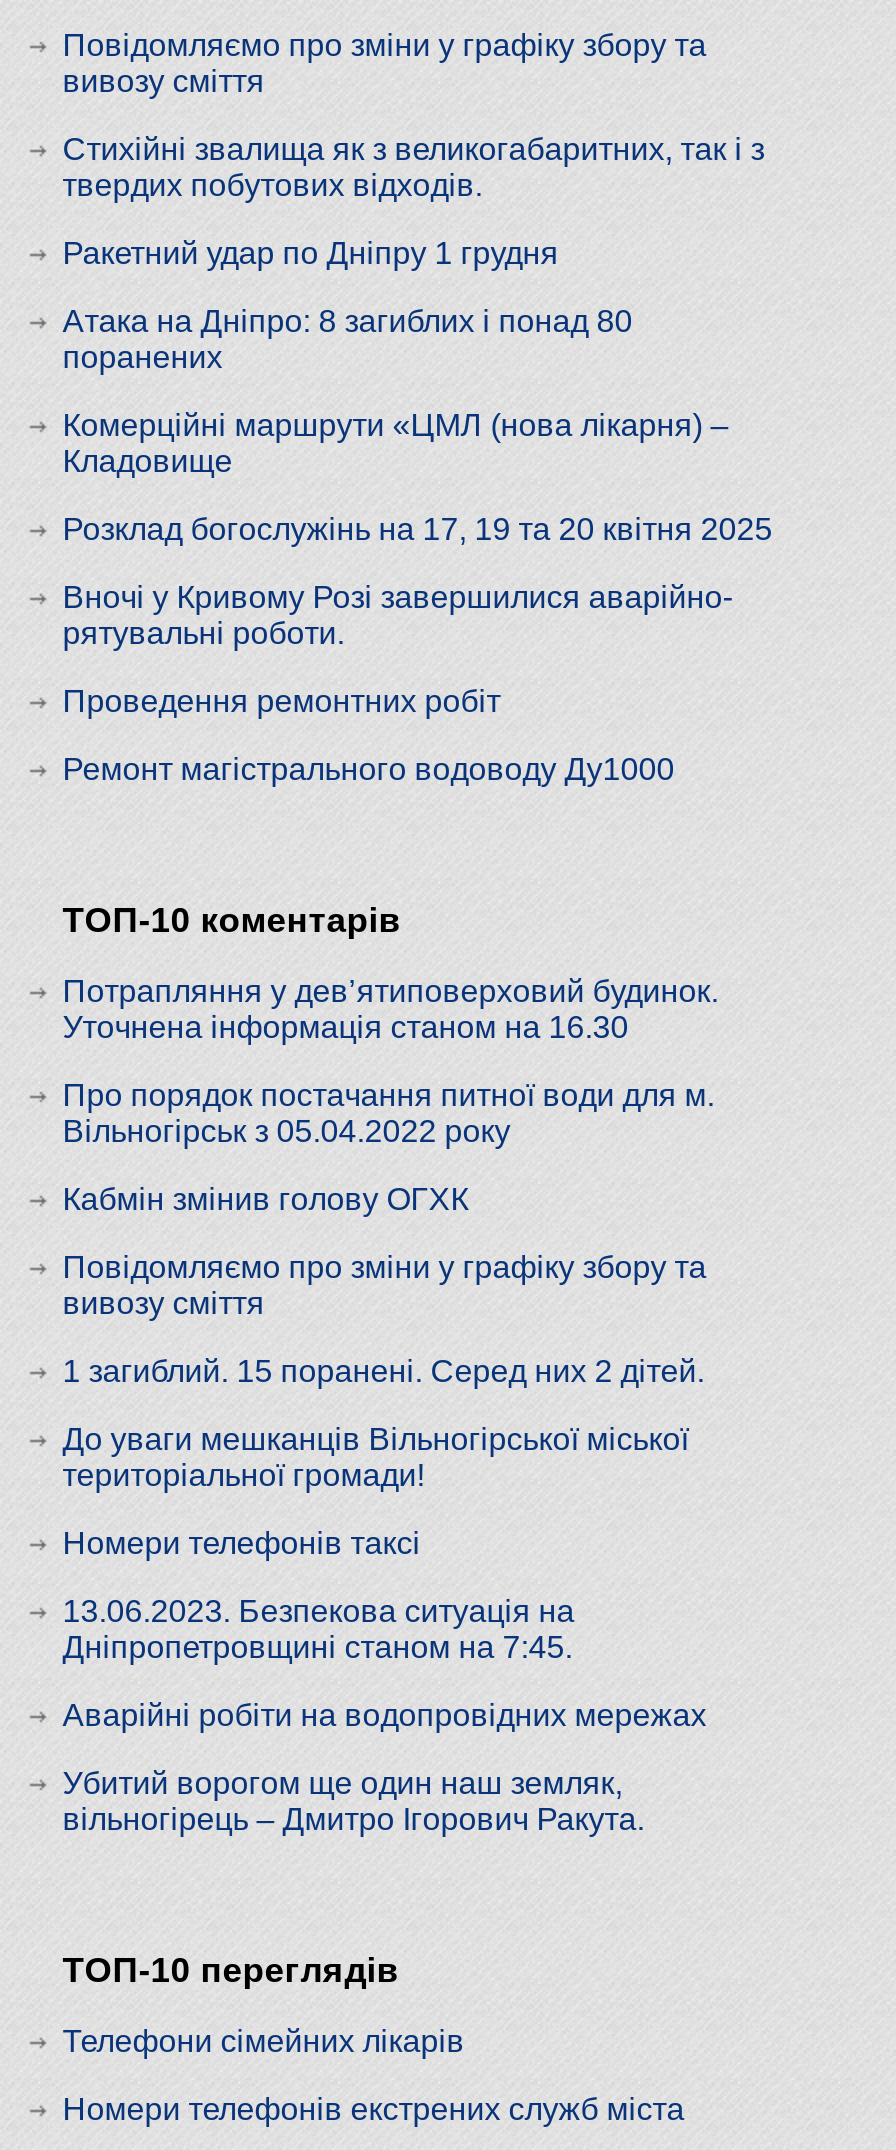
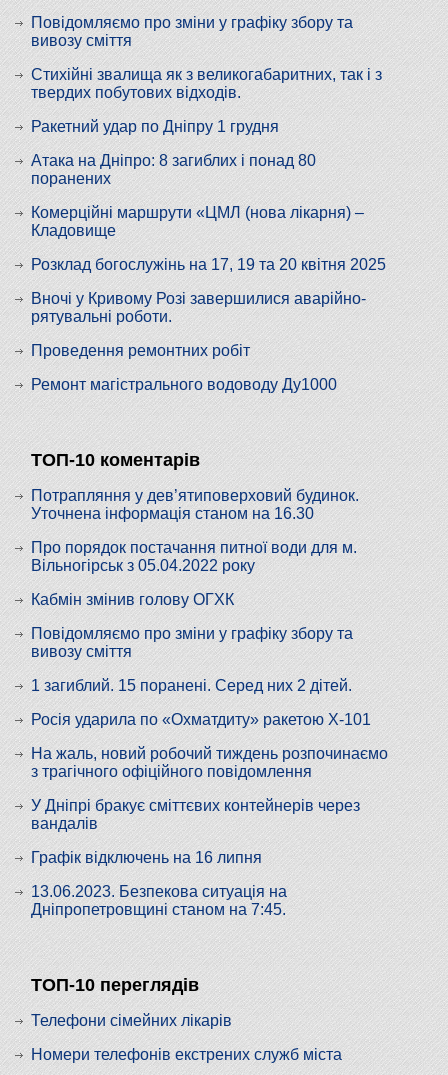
- До уваги мешканців Вільногірської міської
- територіальної громади!
- Номери телефонів таксі
+ Росія ударила по «Охматдиту» ракетою Х-101
+ На жаль, новий робочий тиждень розпочинаємо
+ з трагічного офіційного повідомлення
+ У Дніпрі бракує сміттєвих контейнерів через
+ вандалів
+ Графік відключень на 16 липня

moved down: 13.06.2023. Безпекова ситуація на | Дніпропетровщині станом на 7:45.

- Аварійні робіти на водопровідних мережах
- Убитий ворогом ще один наш земляк,
- вільногірець – Дмитро Ігорович Ракута.
